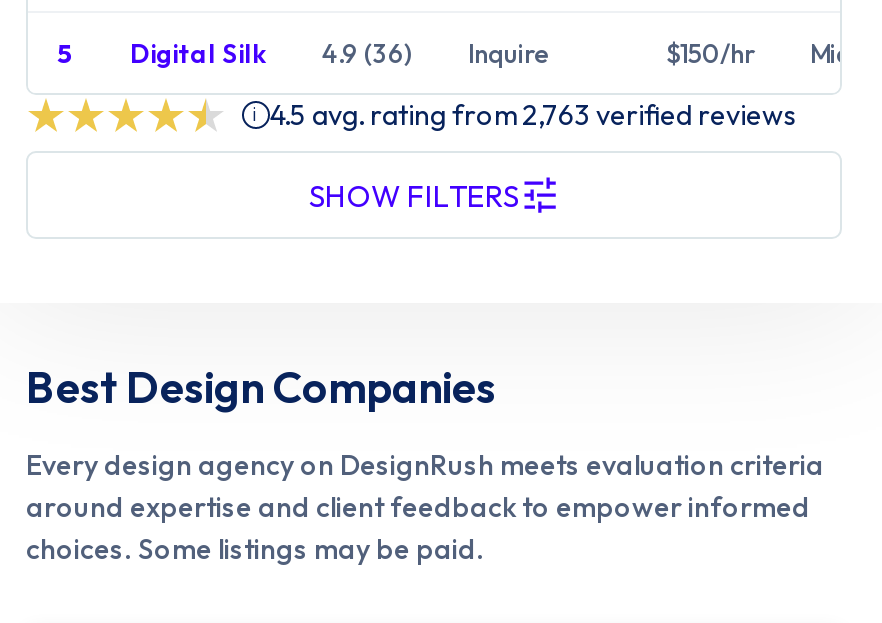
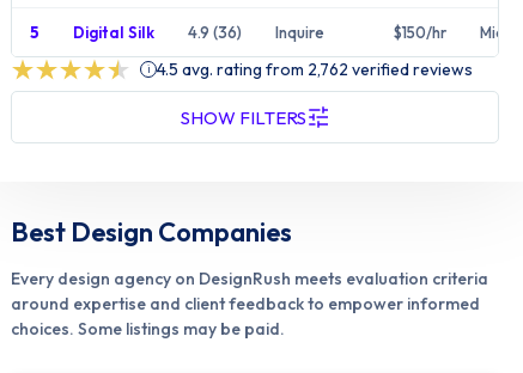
- i 4.5 avg. rating from 2,763 verified reviews
+ i 4.5 avg. rating from 2,762 verified reviews
